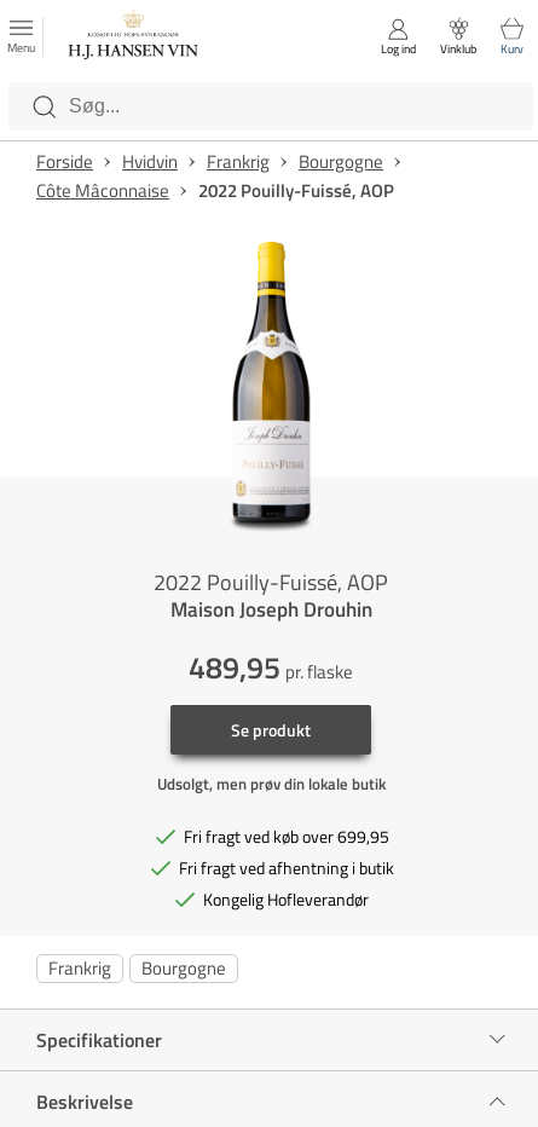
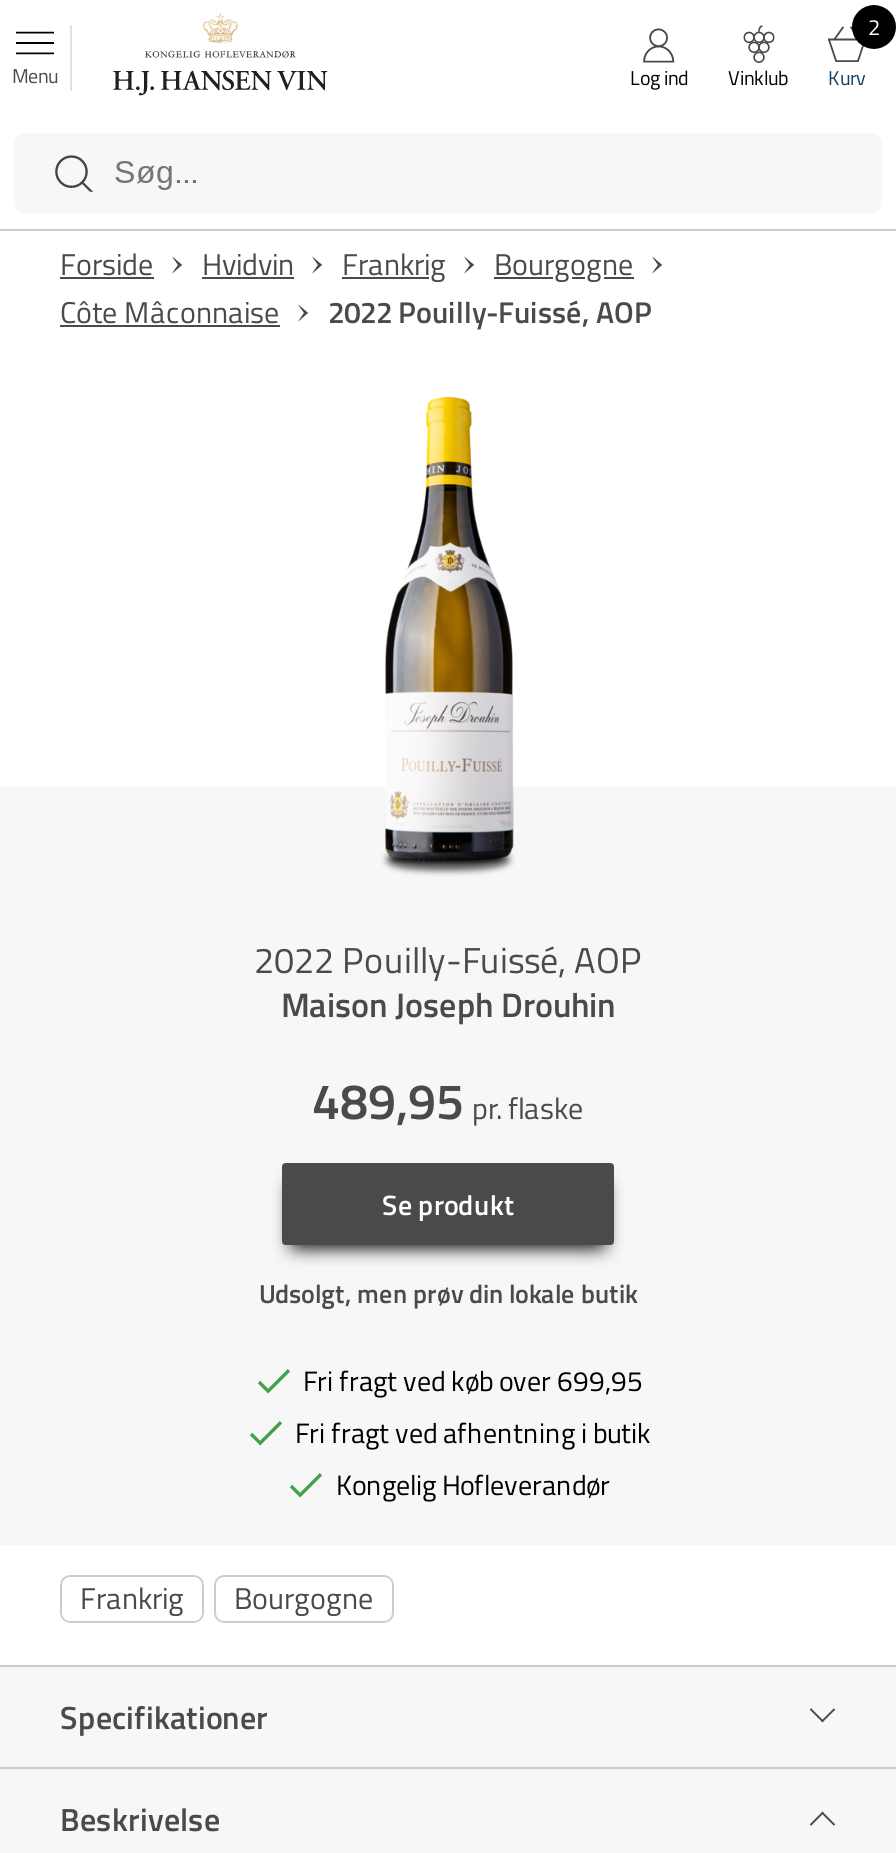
+ 2
